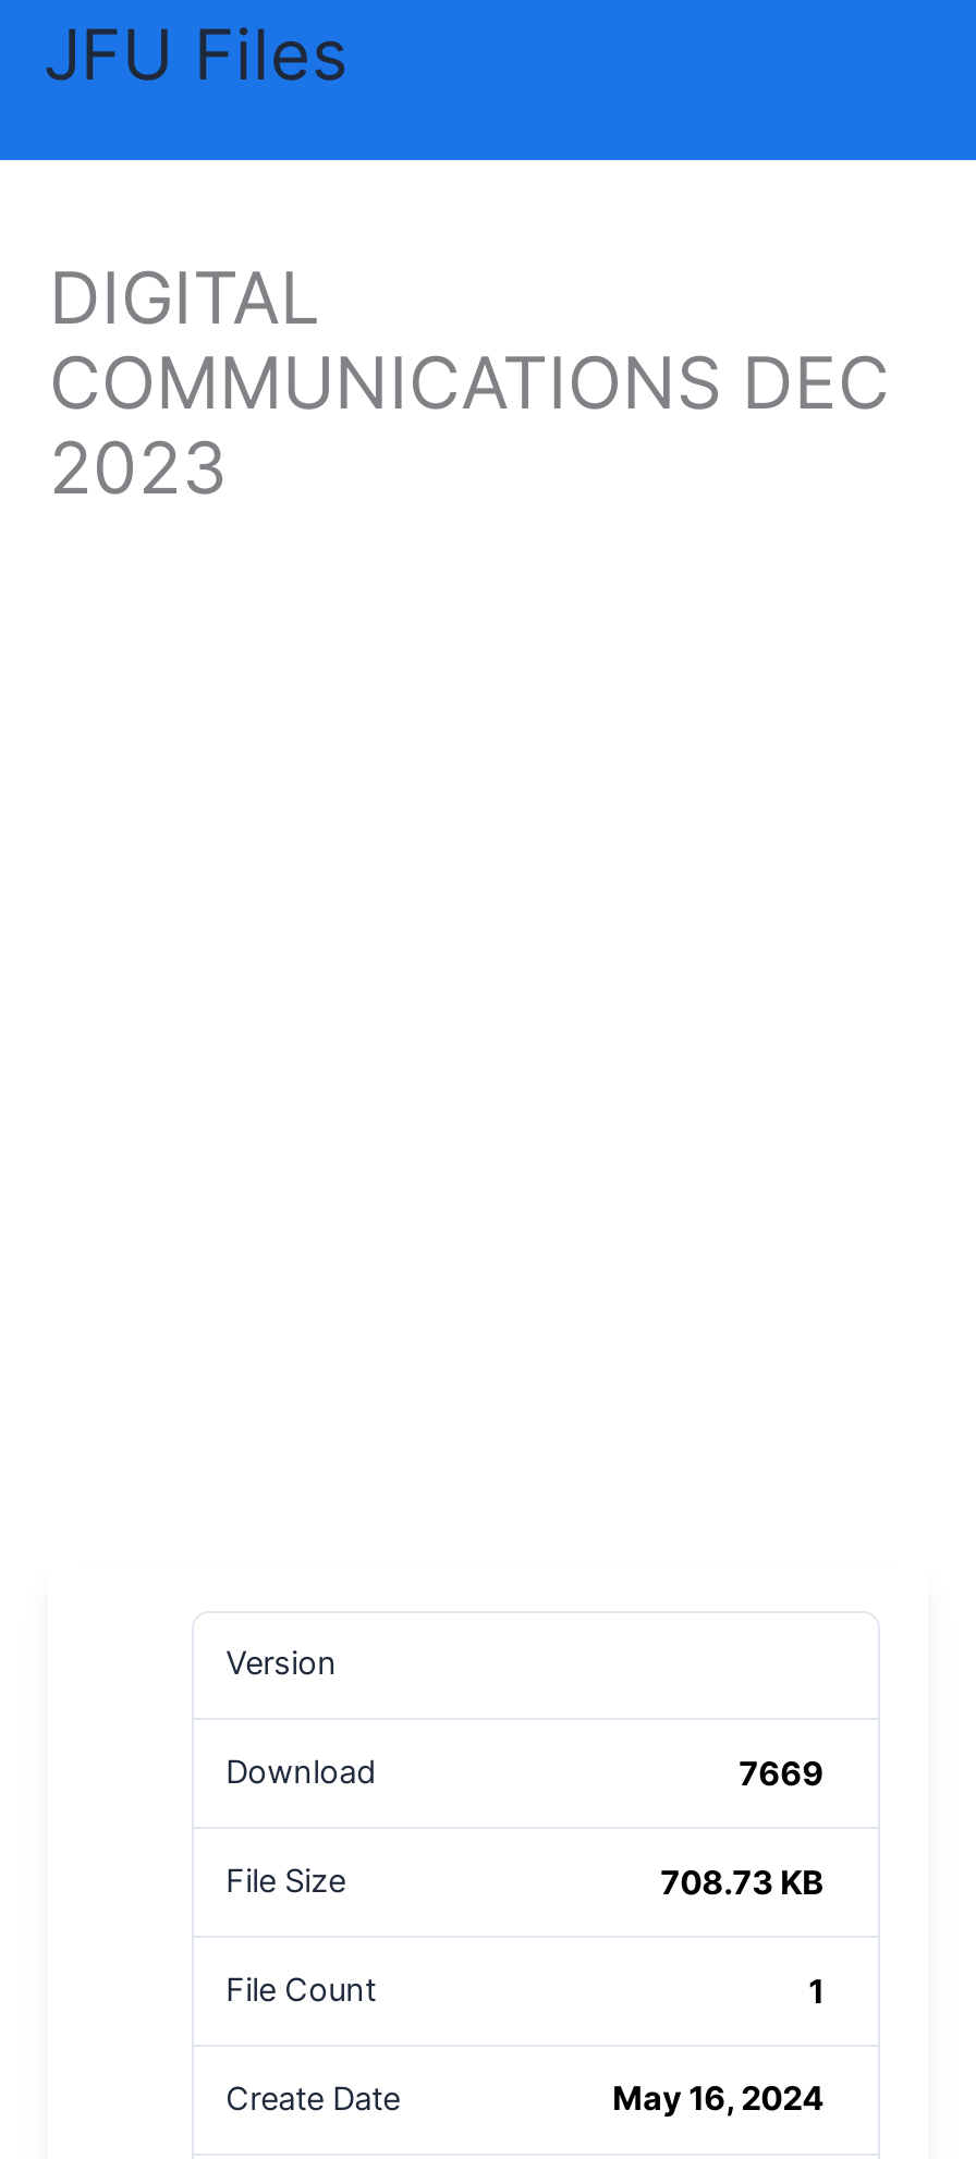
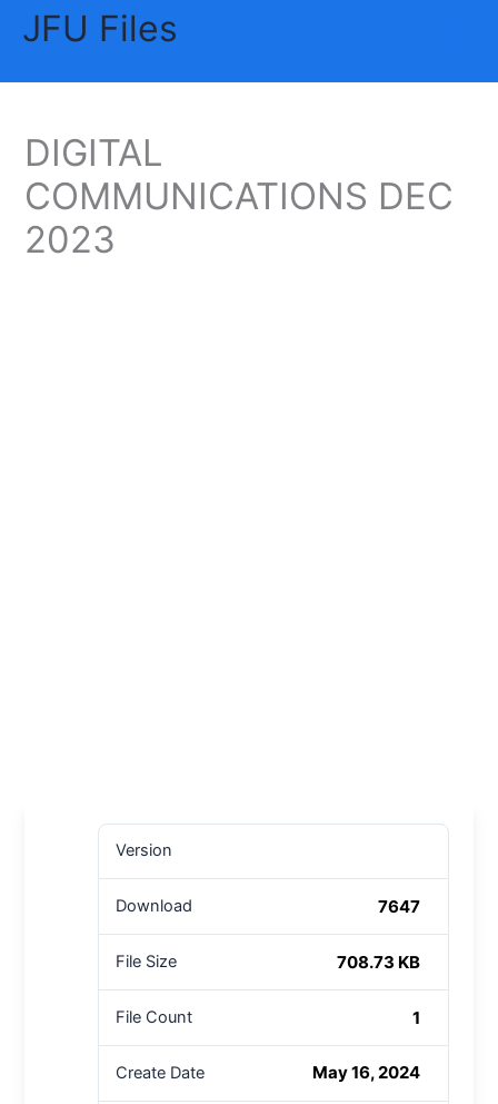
- 7669
+ 7647
